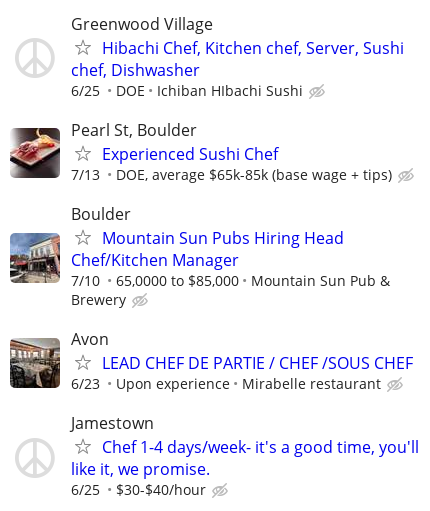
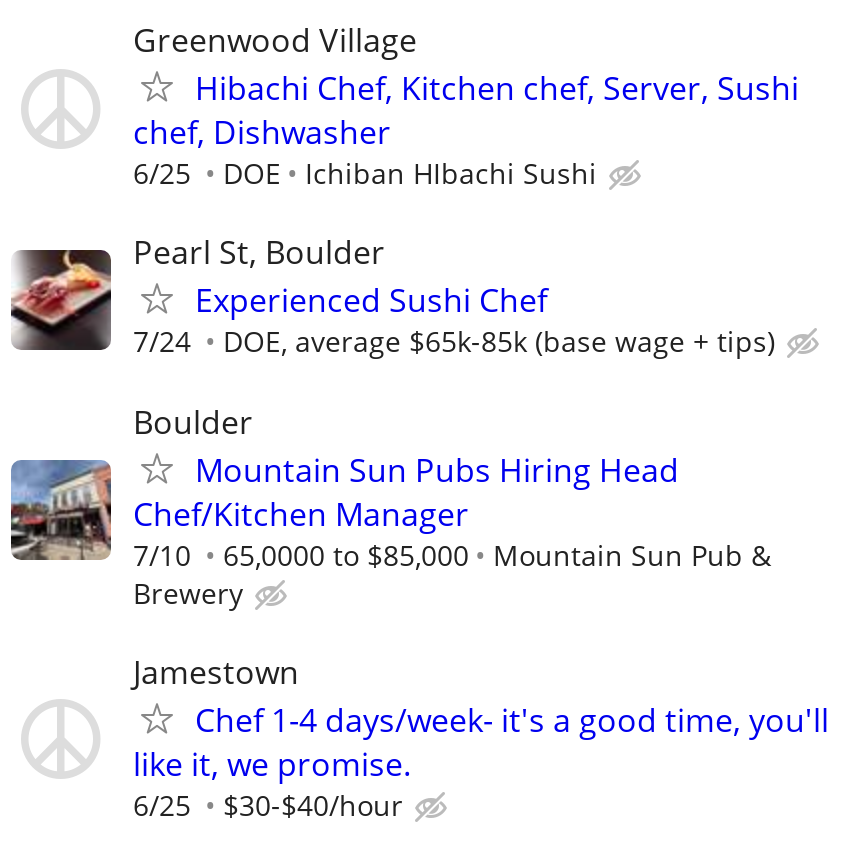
- 7/13 DOE, average $65k-85k (base wage + tips)
+ 7/24 DOE, average $65k-85k (base wage + tips)

- [image]
- Avon
- LEAD CHEF DE PARTIE / CHEF /SOUS CHEF
- 6/23
- Upon experience
- Mirabelle restaurant
